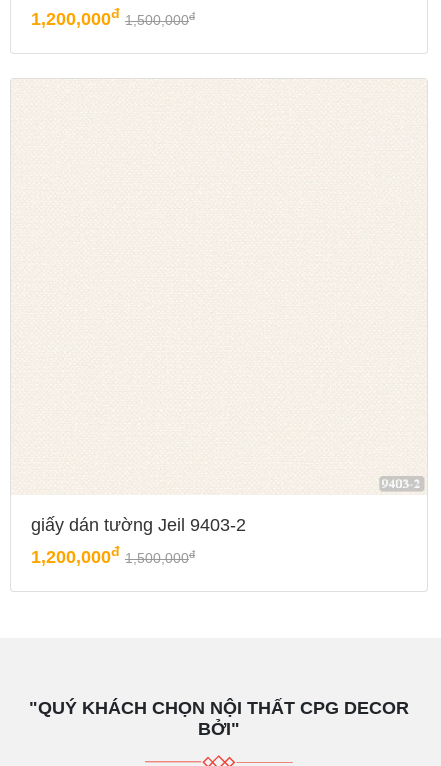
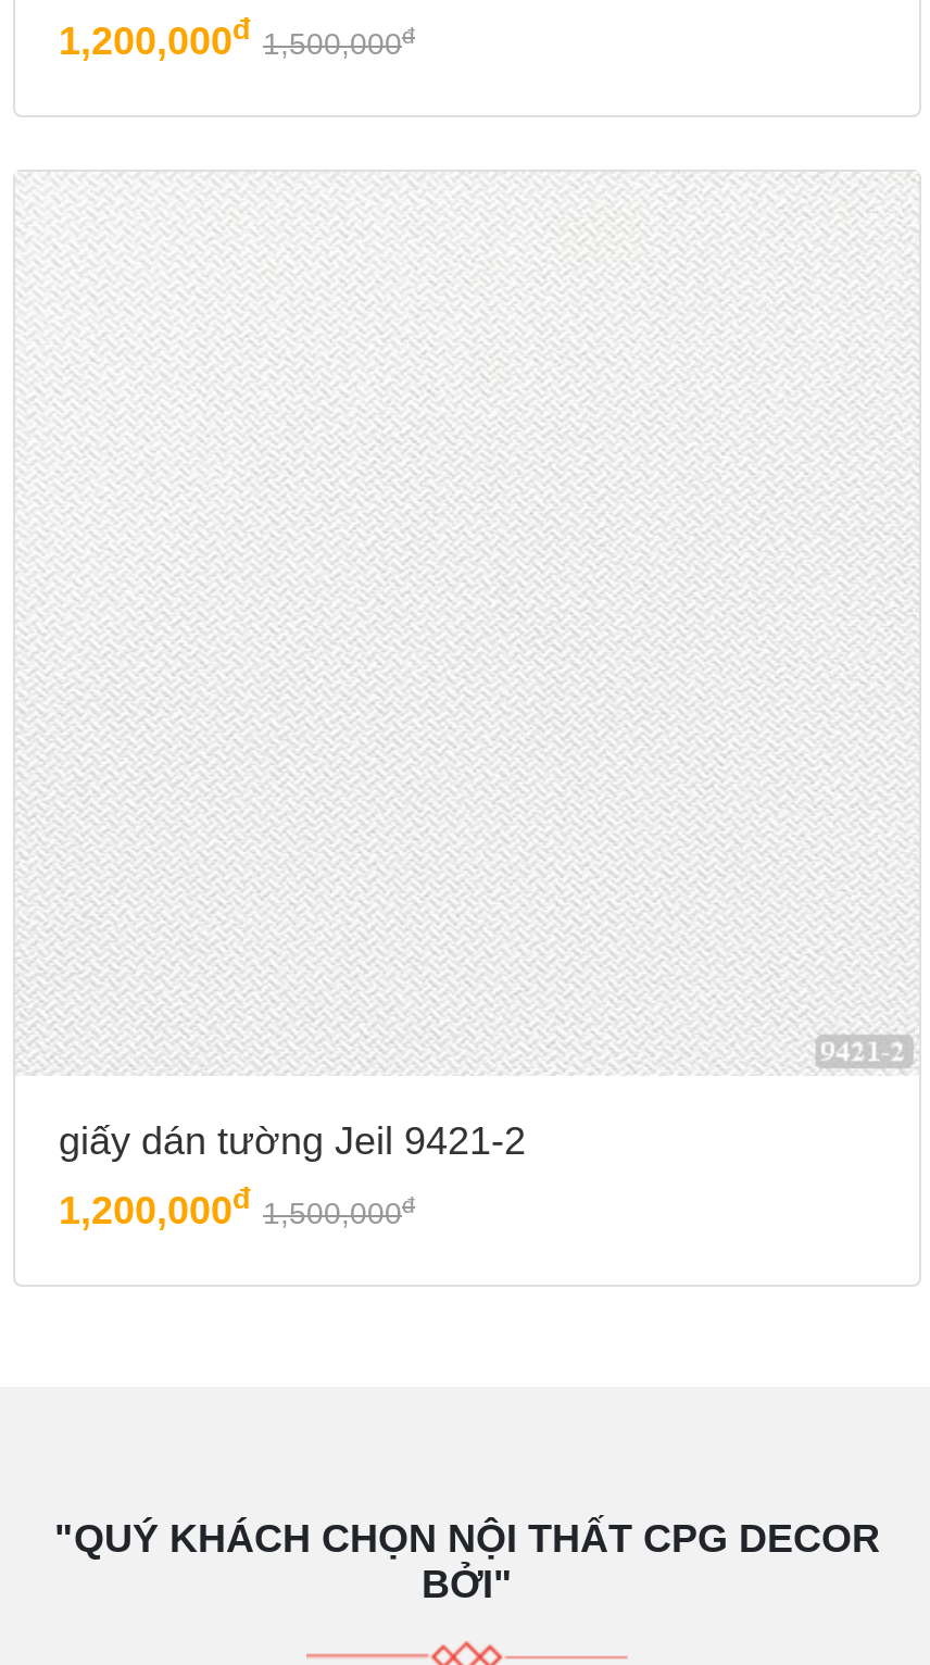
- giấy dán tường Jeil 9403-2
+ giấy dán tường Jeil 9421-2
